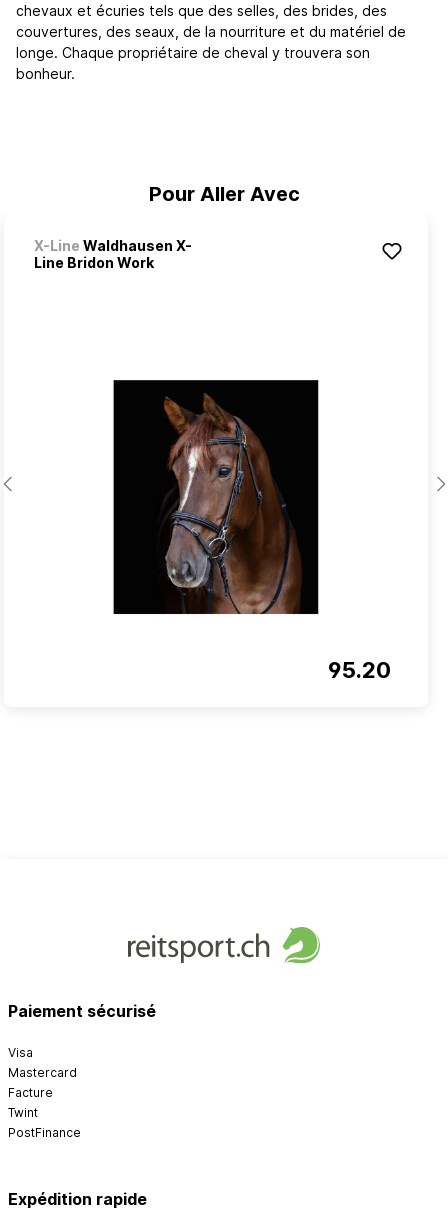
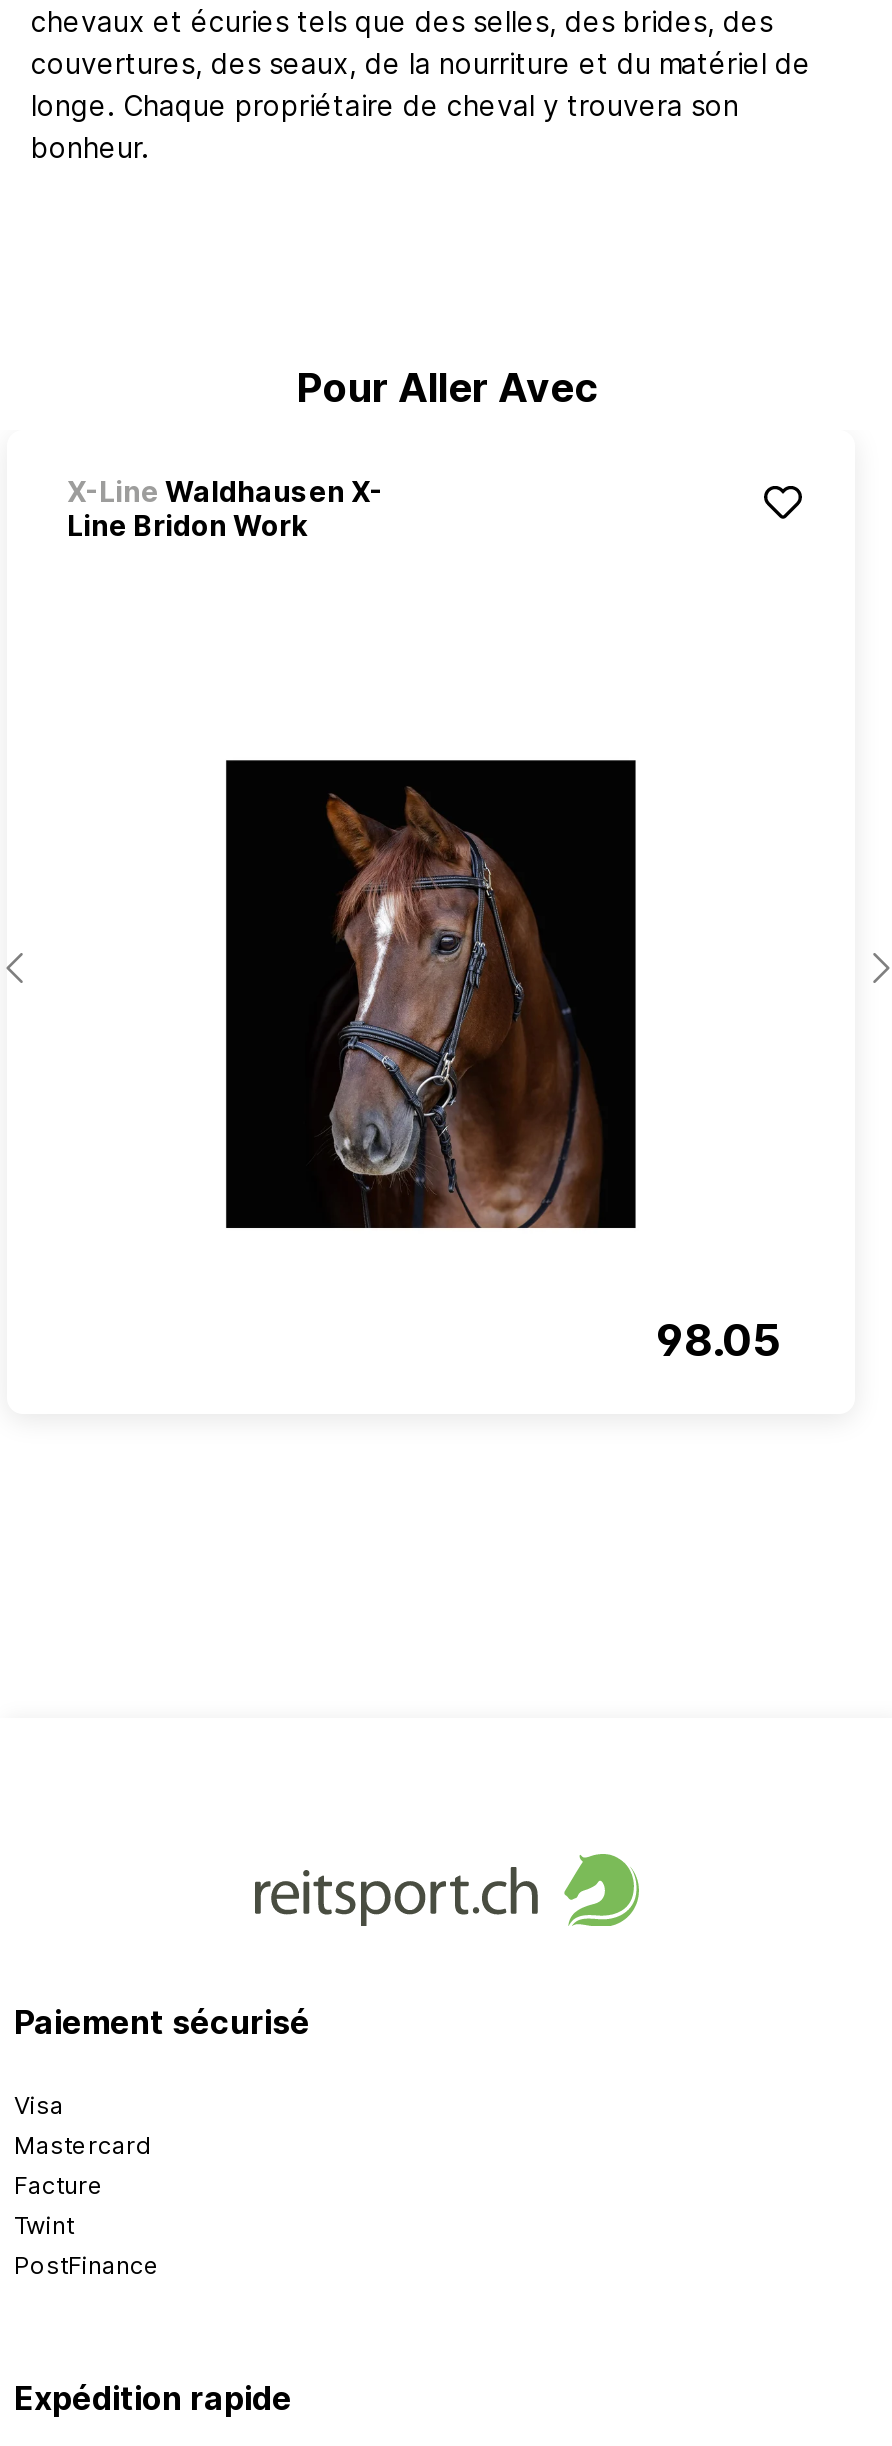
- 95.20
+ 98.05
